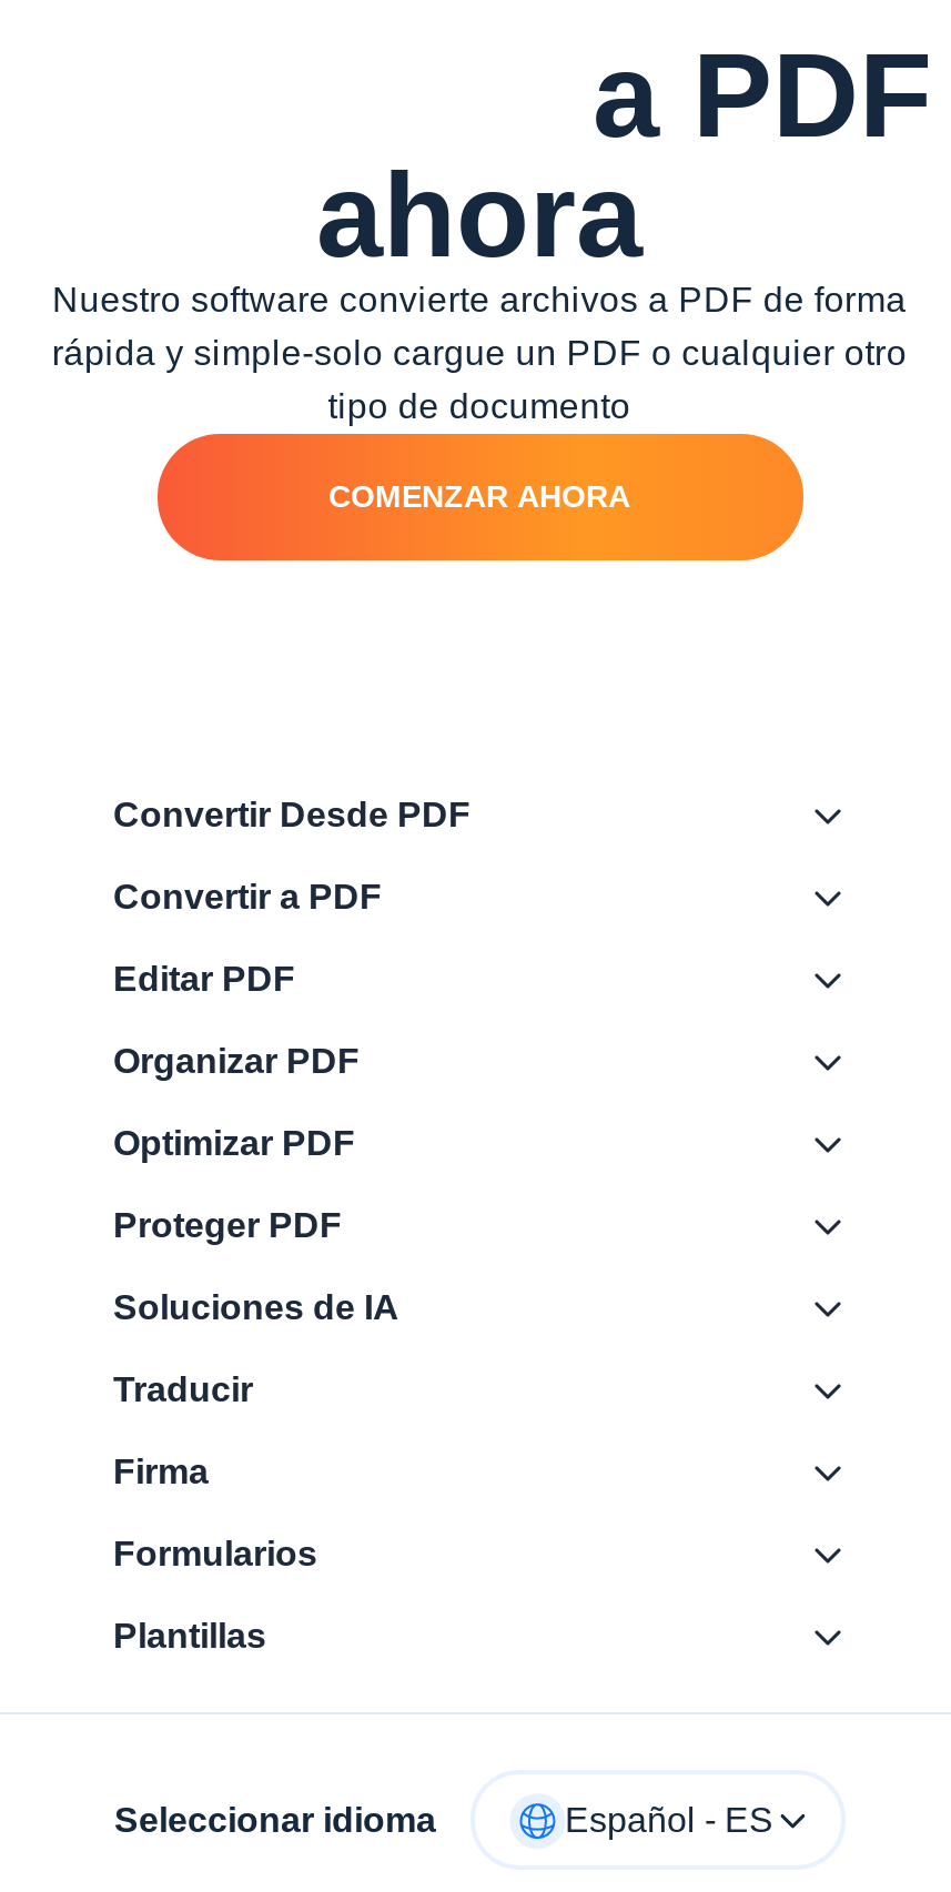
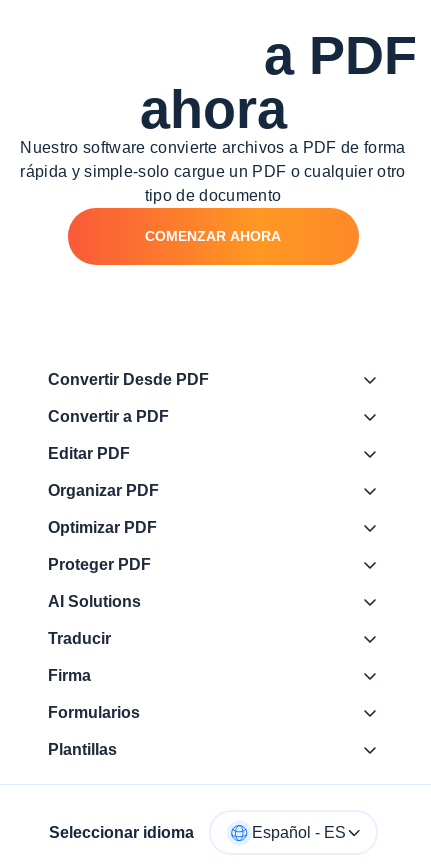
- Soluciones de IA
+ AI Solutions
